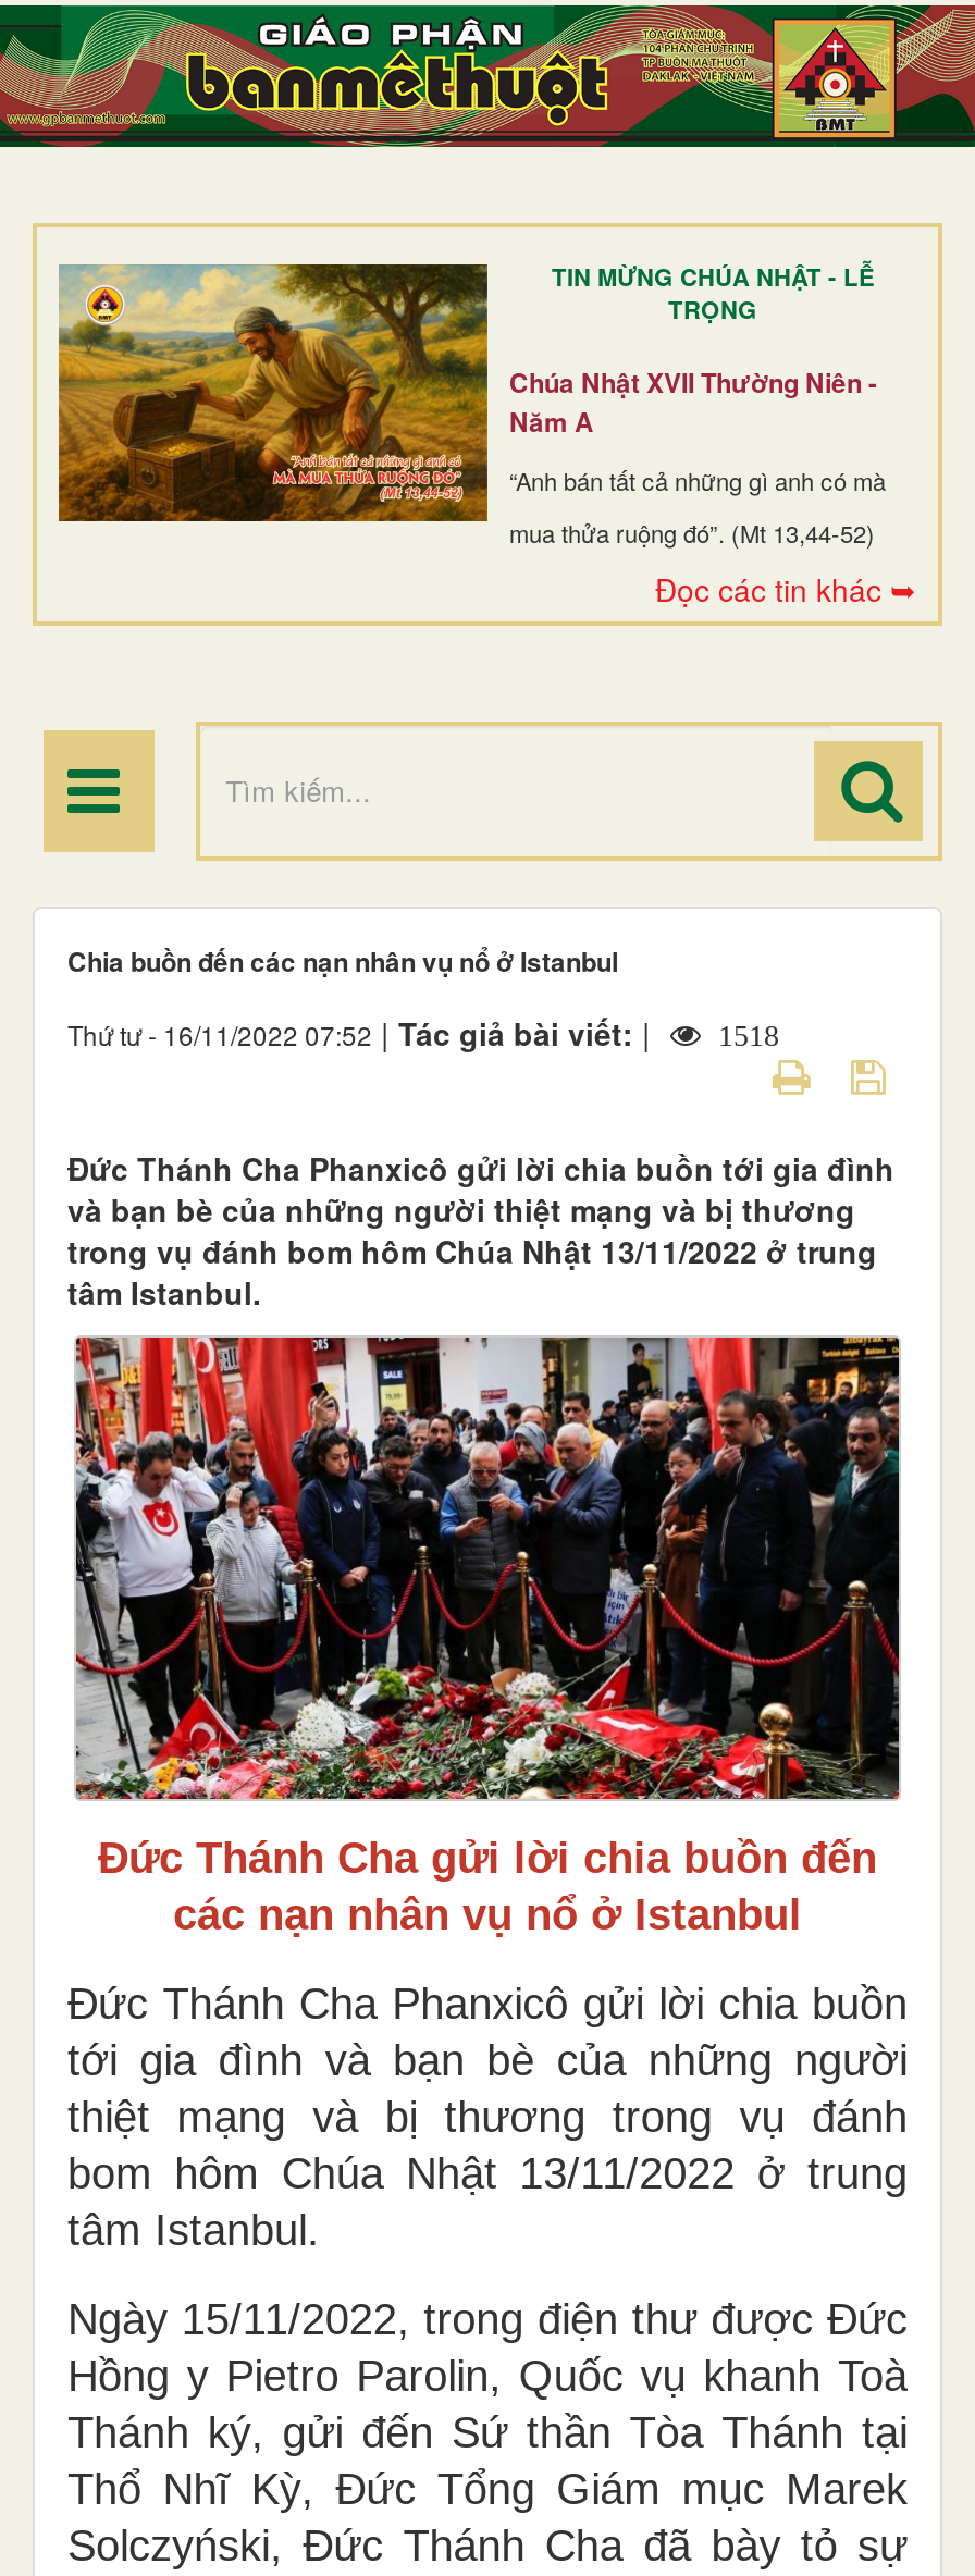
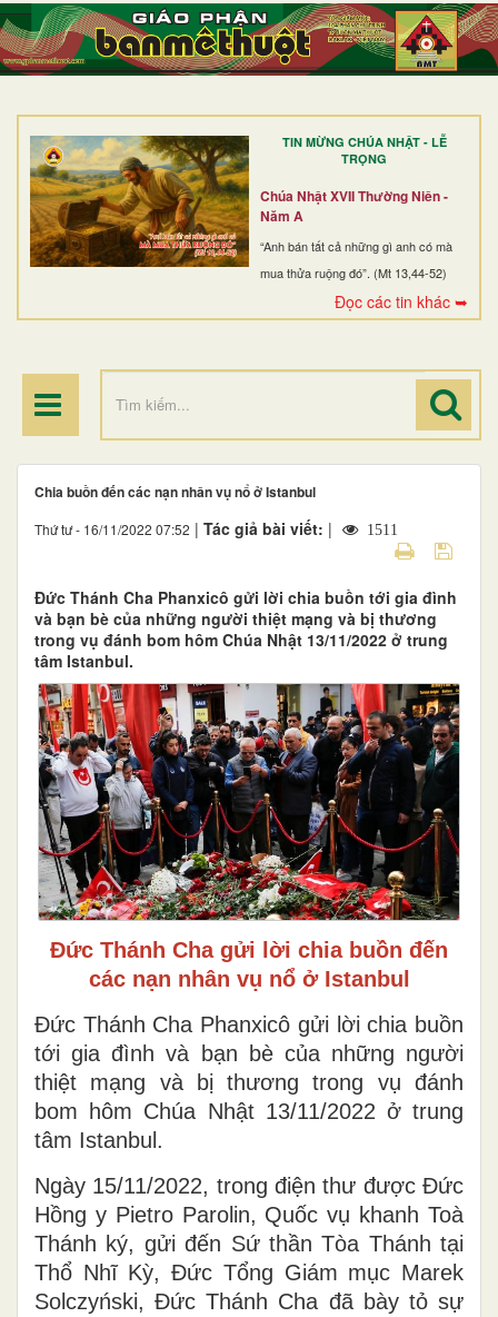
- 1518
+ 1511
